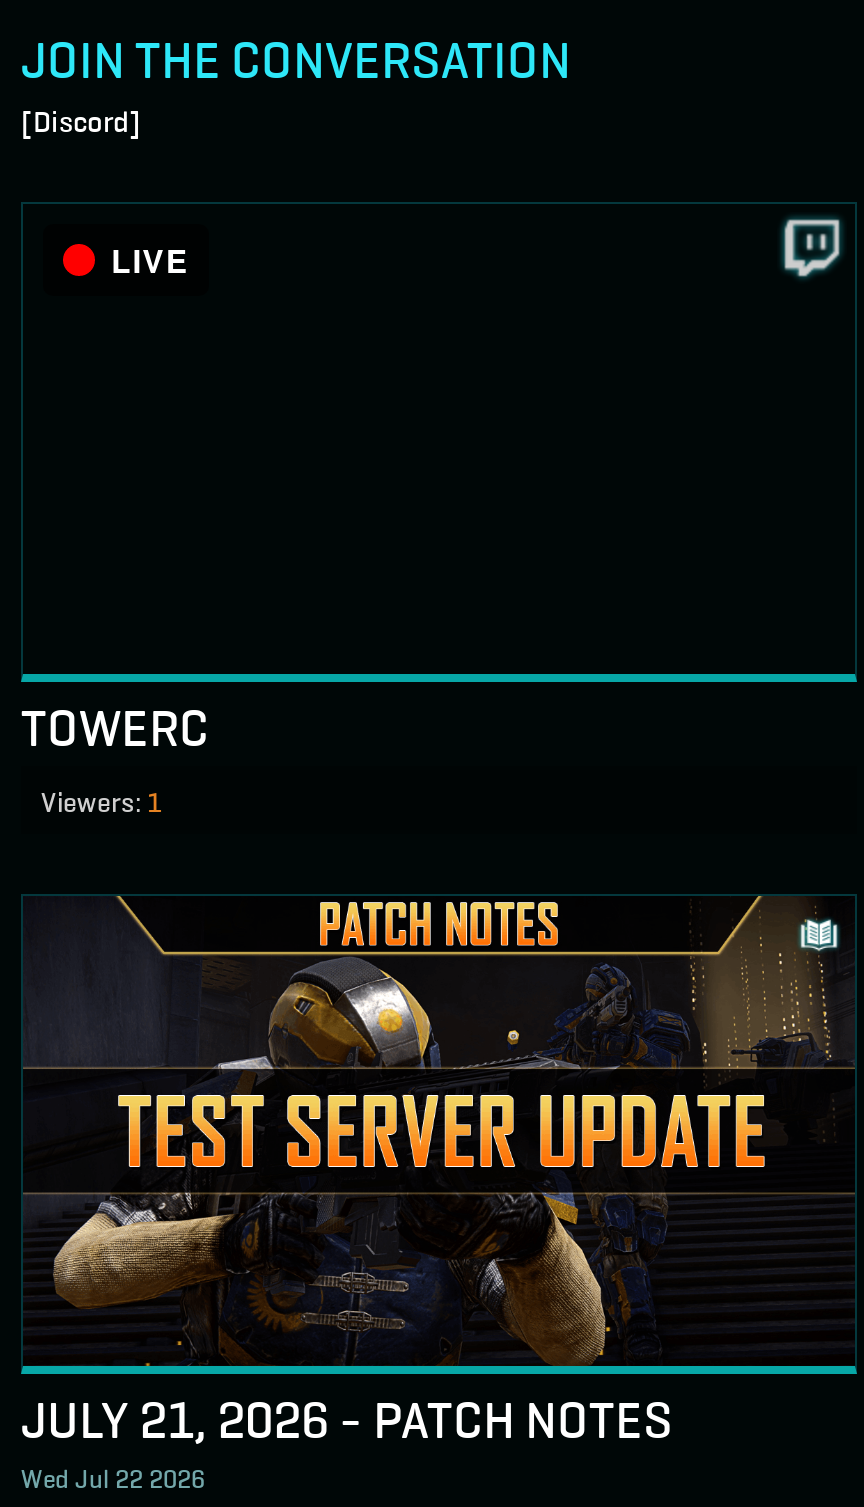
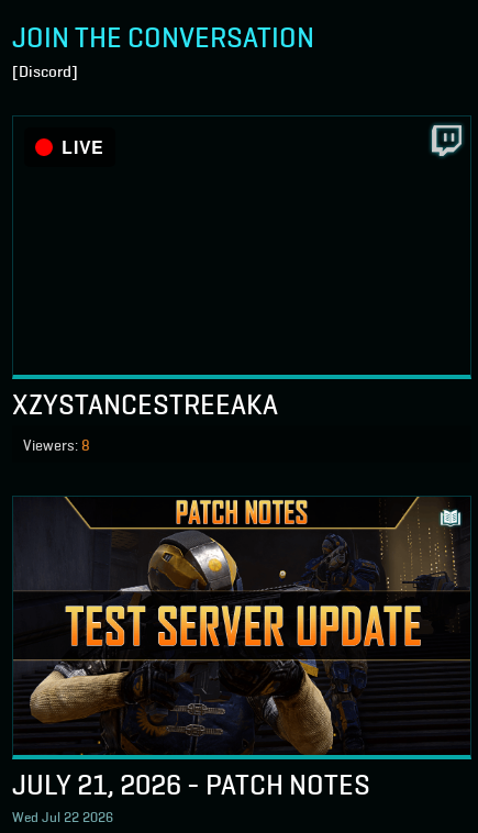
- TOWERC
- Viewers: 1
+ XZYSTANCESTREEAKA
+ Viewers: 8
